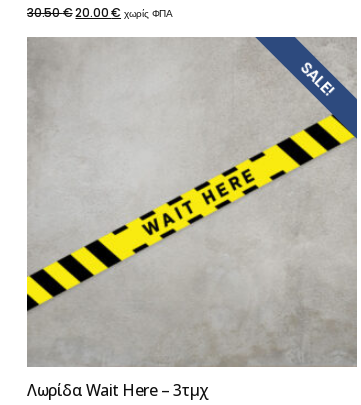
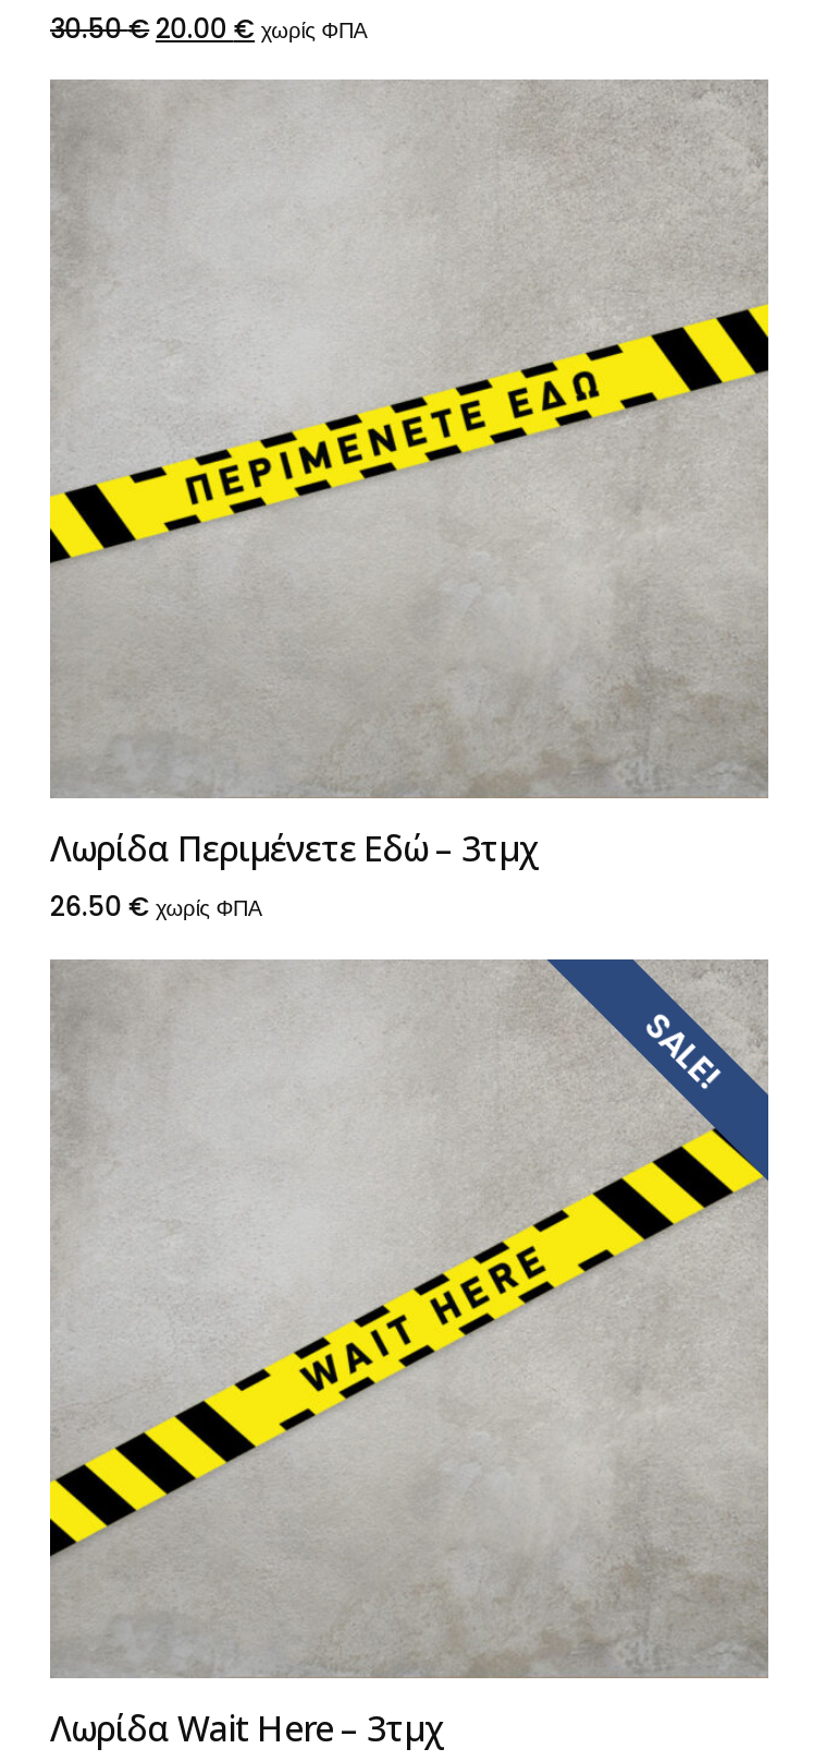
+ [image]

+ Λωρίδα Περιμένετε Εδώ – 3τμχ
+ 26.50 € χωρίς ΦΠΑ
